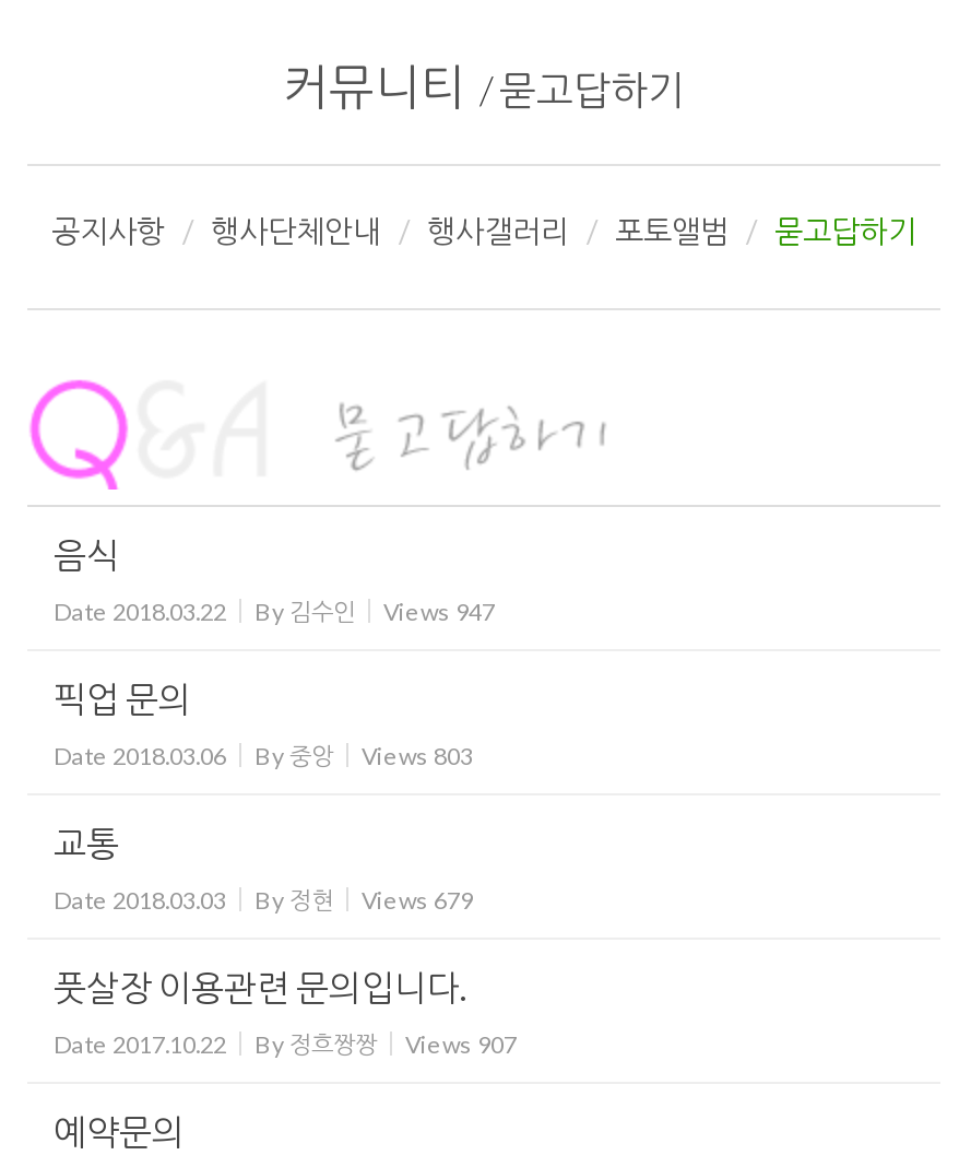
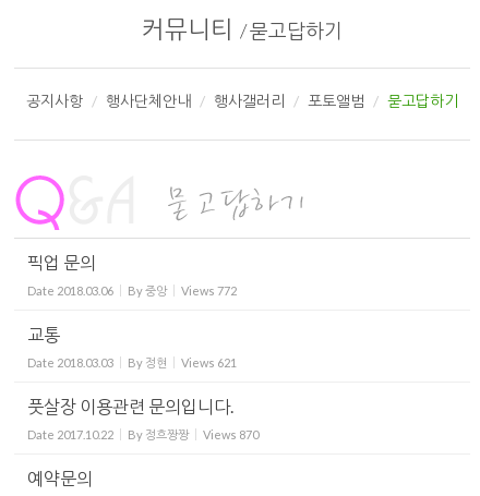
- 음식
- Date 2018.03.22
- By 김수인
- Views 947

- Views 803
+ Views 772

- Date 2018.03.03 By 정현 Views 679
+ Date 2018.03.03 By 정현 Views 621

- Date 2017.10.22 By 정흐짱짱 Views 907
+ Date 2017.10.22 By 정흐짱짱 Views 870
